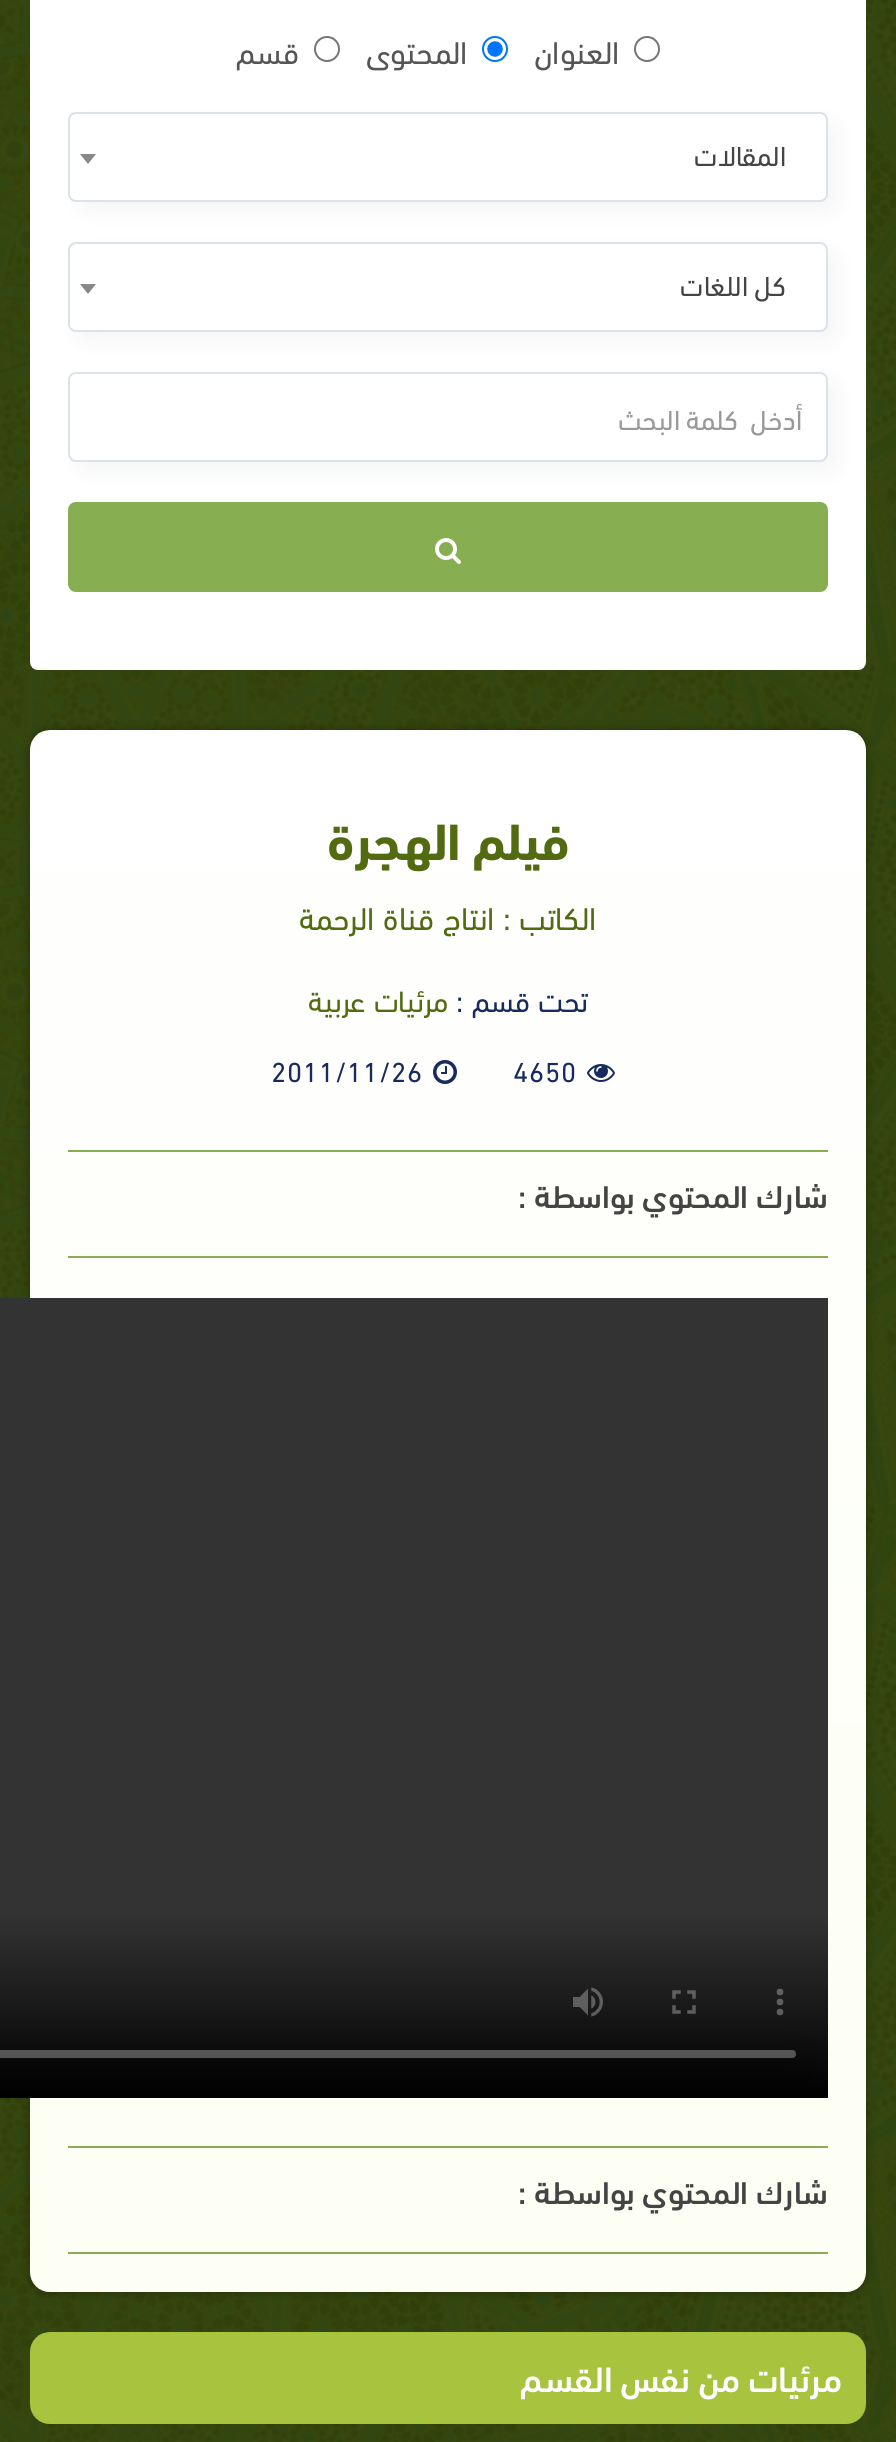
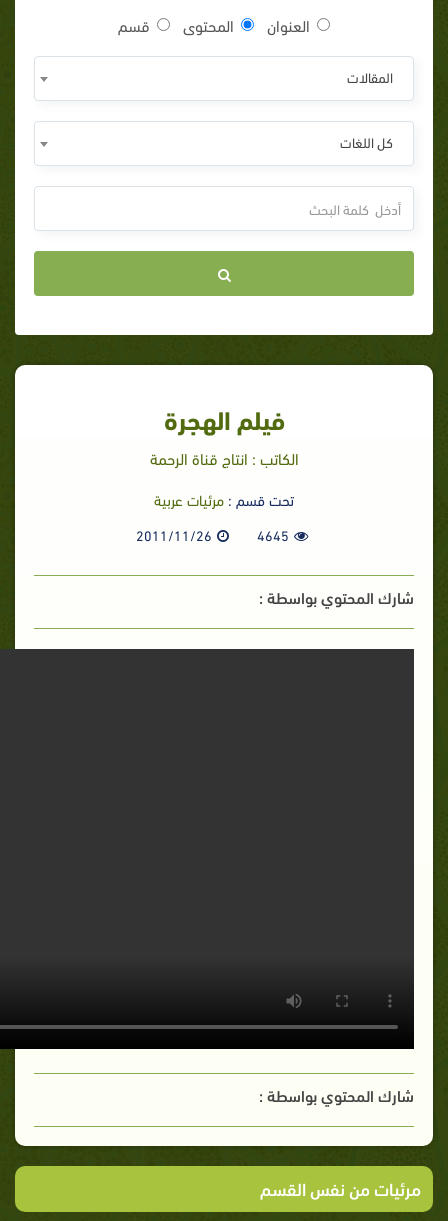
- 4650
+ 4645
